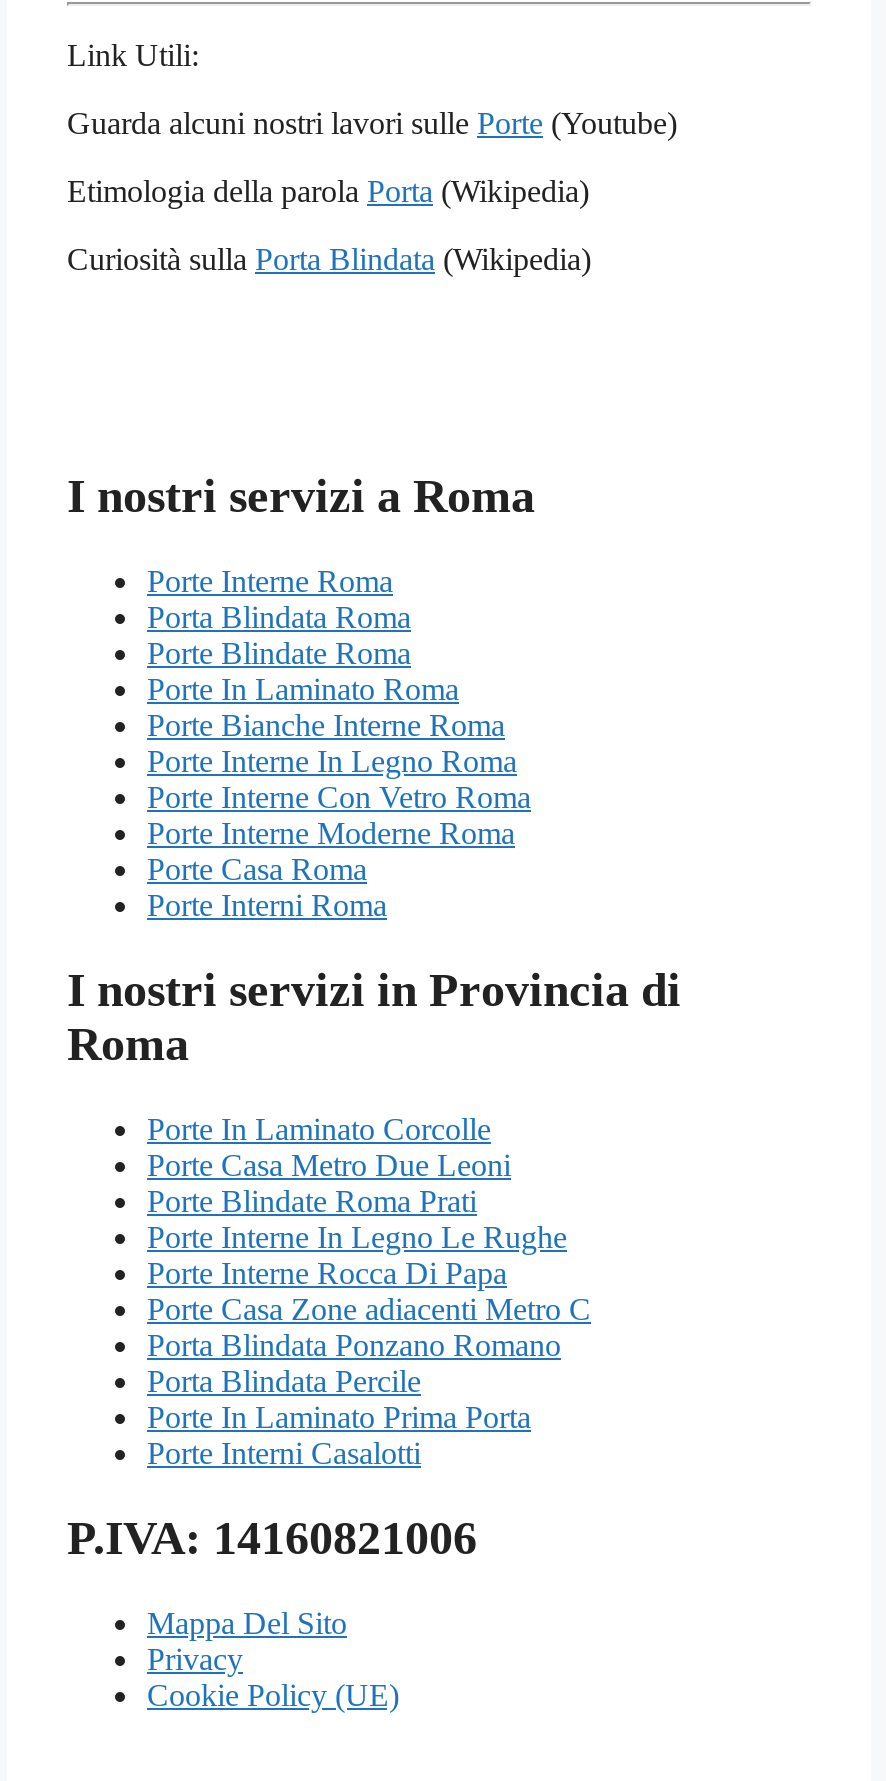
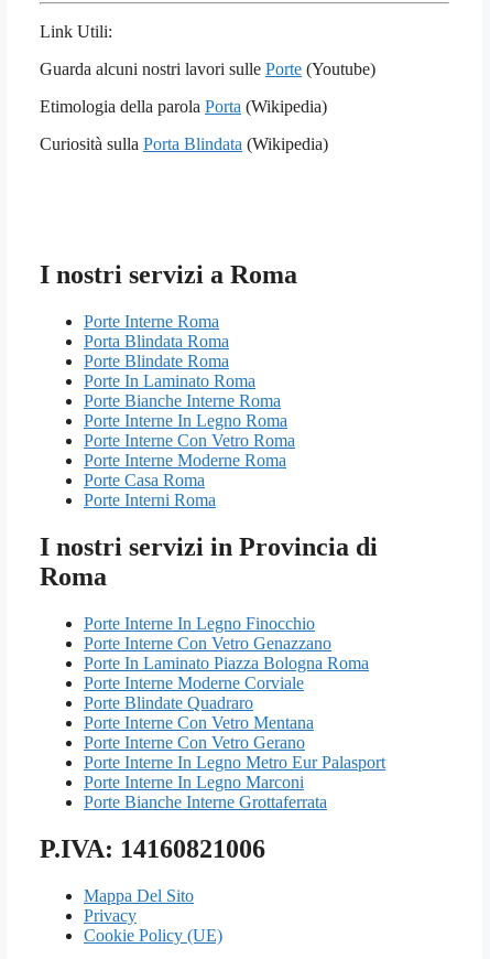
- Porte In Laminato Corcolle
- Porte Casa Metro Due Leoni
- Porte Blindate Roma Prati
- Porte Interne In Legno Le Rughe
- Porte Interne Rocca Di Papa
- Porte Casa Zone adiacenti Metro C
- Porta Blindata Ponzano Romano
- Porta Blindata Percile
- Porte In Laminato Prima Porta
- Porte Interni Casalotti
+ Porte Interne In Legno Finocchio
+ Porte Interne Con Vetro Genazzano
+ Porte In Laminato Piazza Bologna Roma
+ Porte Interne Moderne Corviale
+ Porte Blindate Quadraro
+ Porte Interne Con Vetro Mentana
+ Porte Interne Con Vetro Gerano
+ Porte Interne In Legno Metro Eur Palasport
+ Porte Interne In Legno Marconi
+ Porte Bianche Interne Grottaferrata
